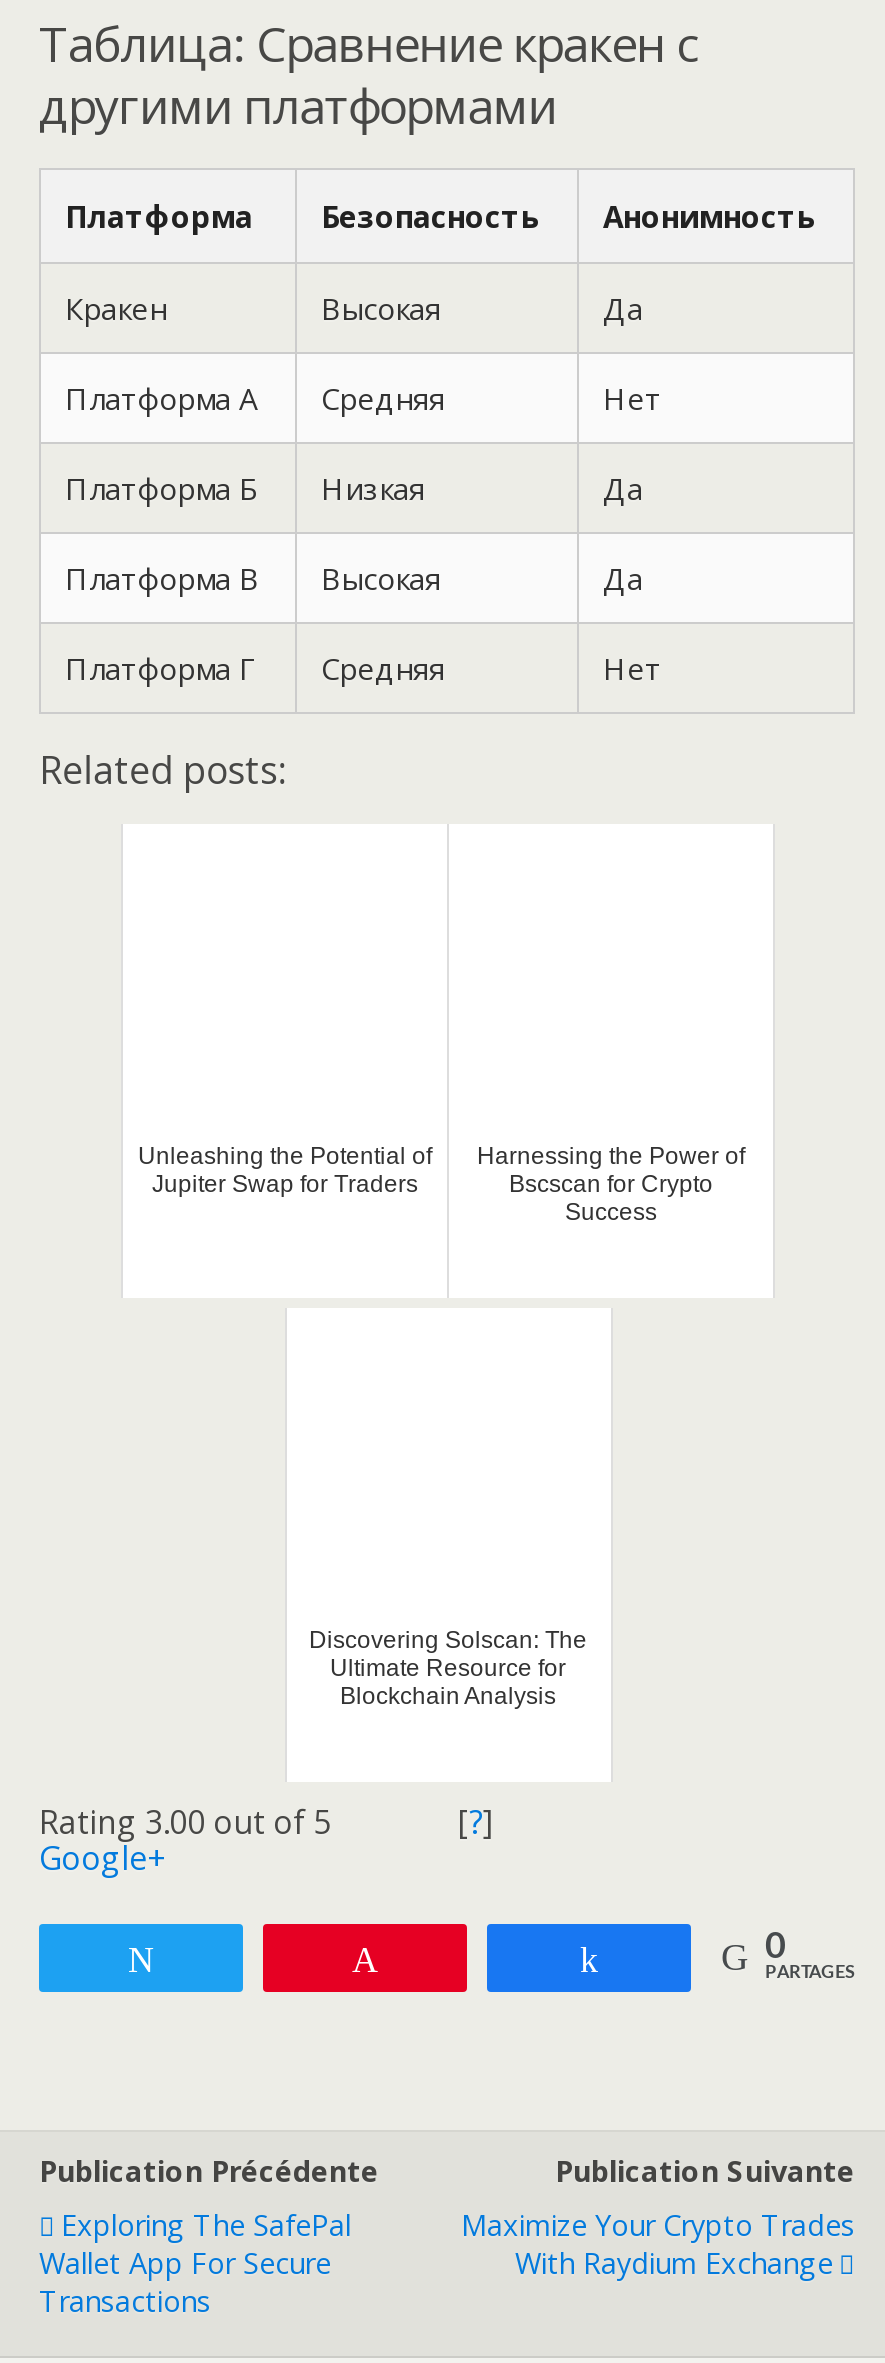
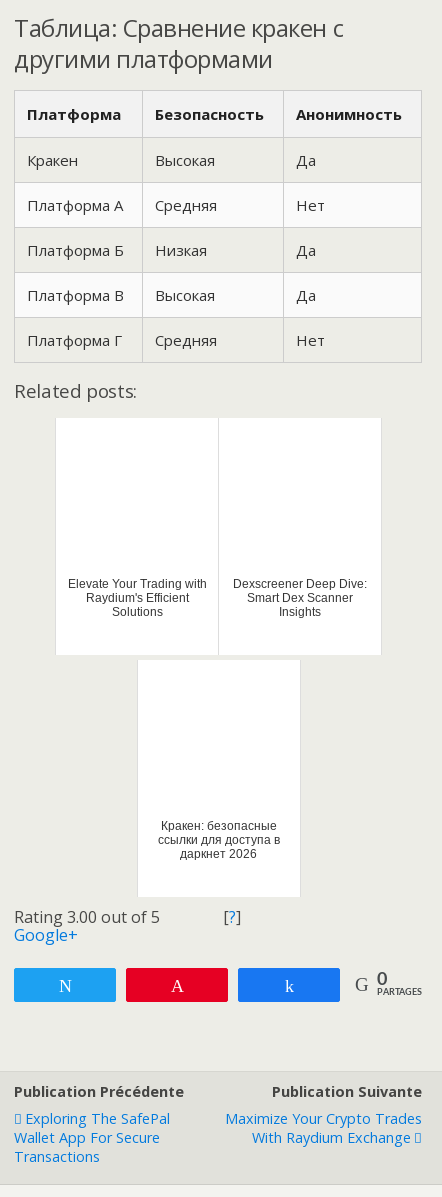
- Unleashing the Potential of
- Jupiter Swap for Traders
+ Elevate Your Trading with
+ Raydium's Efficient
+ Solutions

- Harnessing the Power of
- Bscscan for Crypto
- Success
+ Dexscreener Deep Dive:
+ Smart Dex Scanner
+ Insights

- Discovering Solscan: The
- Ultimate Resource for
- Blockchain Analysis
+ Кракен: безопасные
+ ссылки для доступа в
+ даркнет 2026
